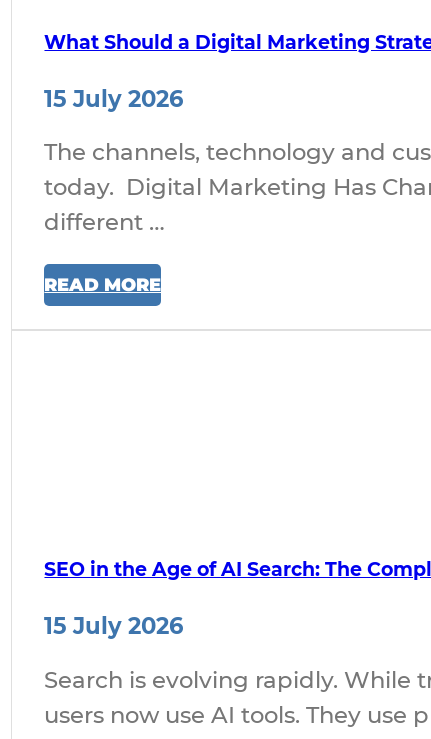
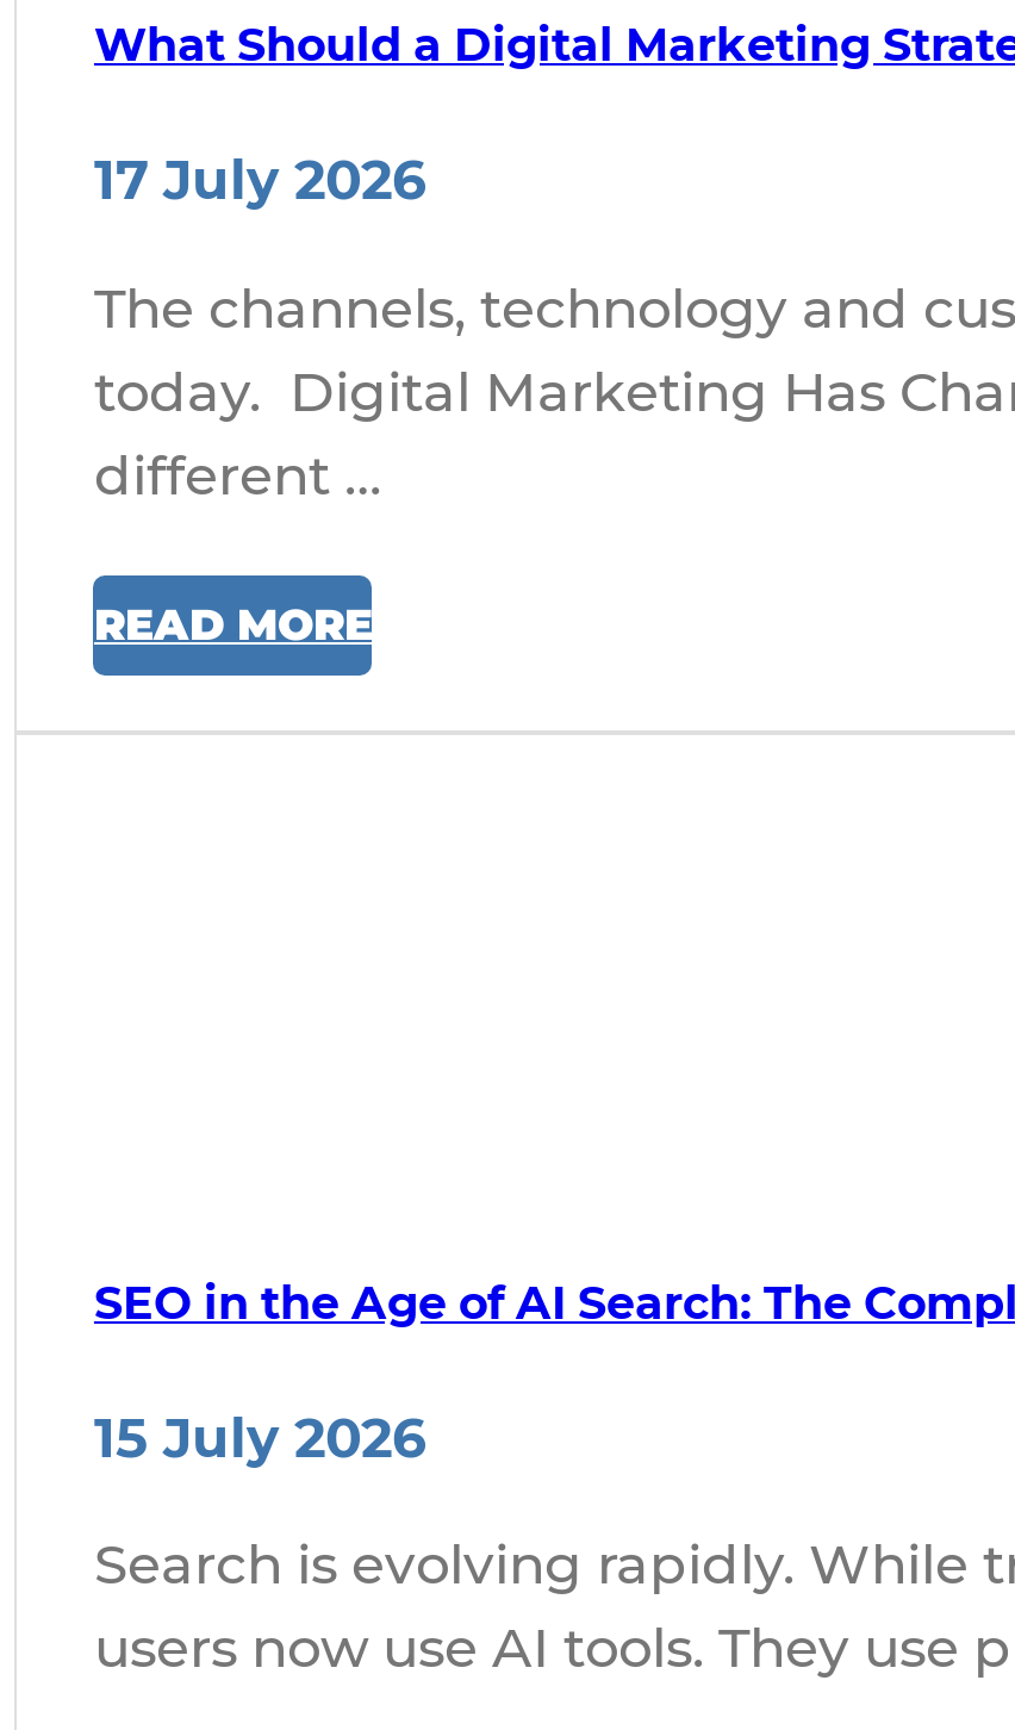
- 15 July 2026
+ 17 July 2026
